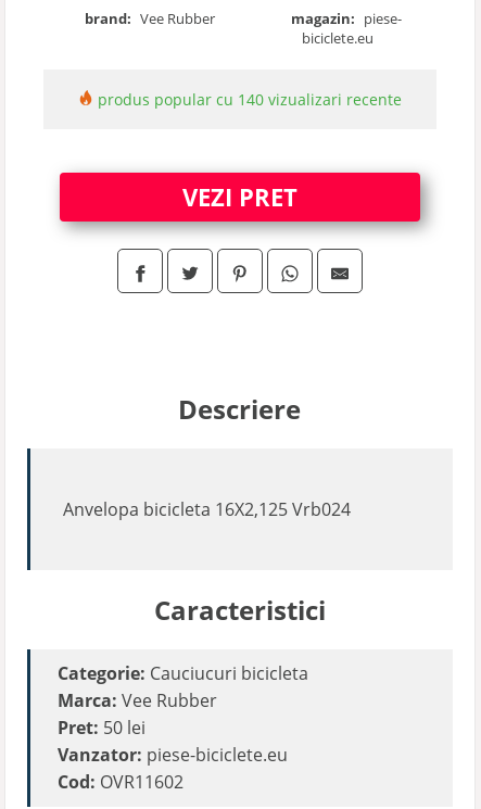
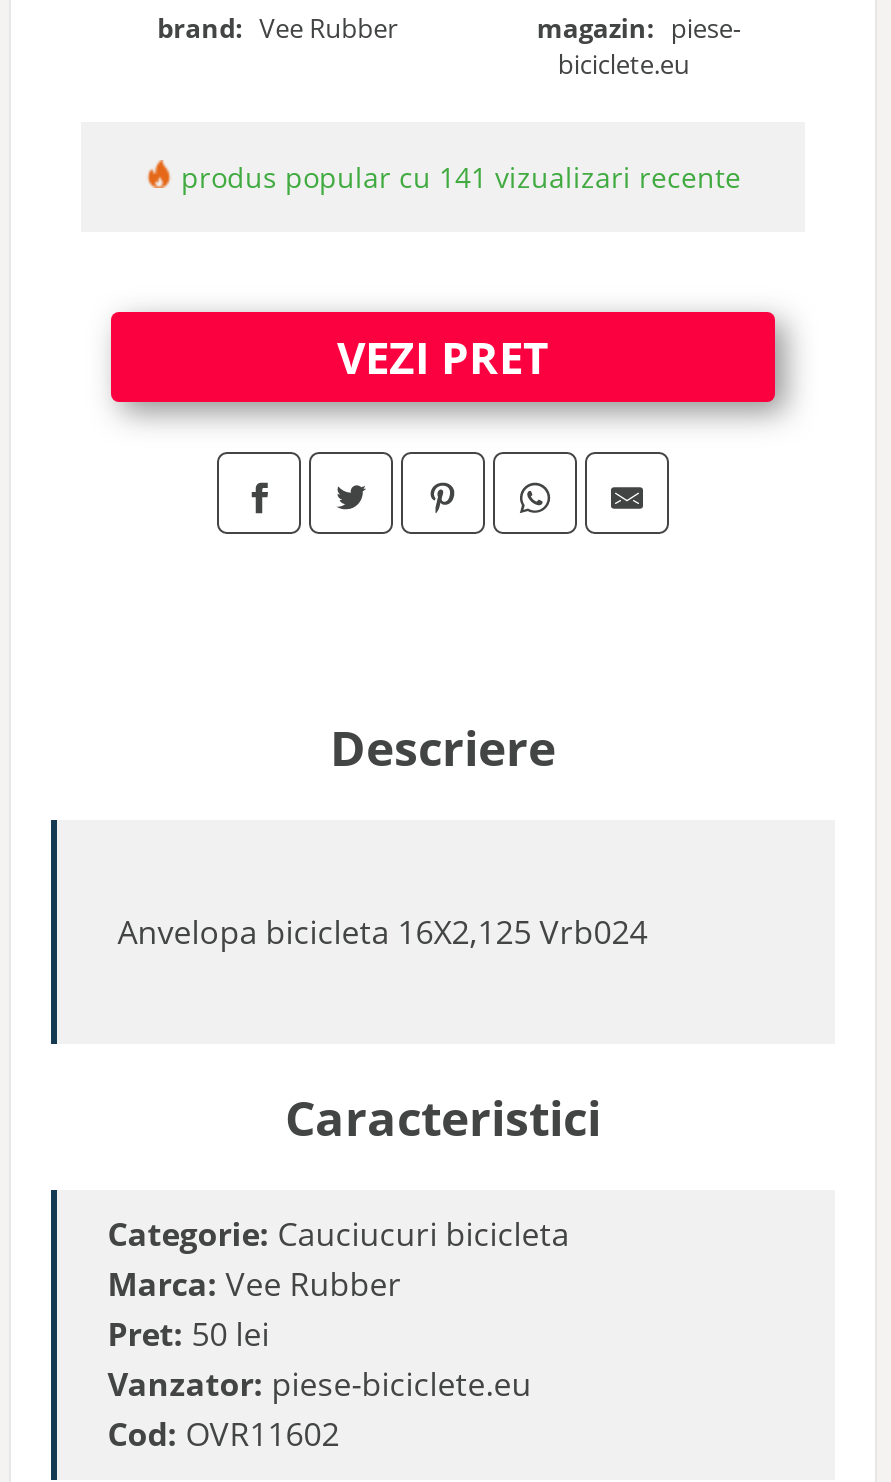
- produs popular cu 140 vizualizari recente
+ produs popular cu 141 vizualizari recente
